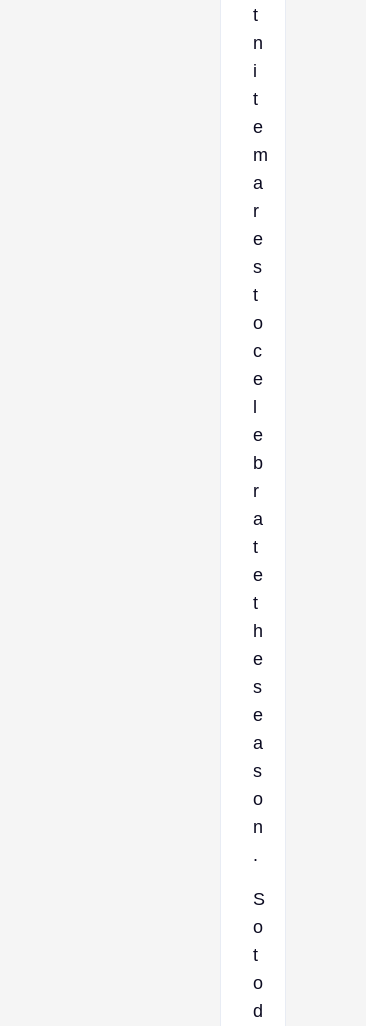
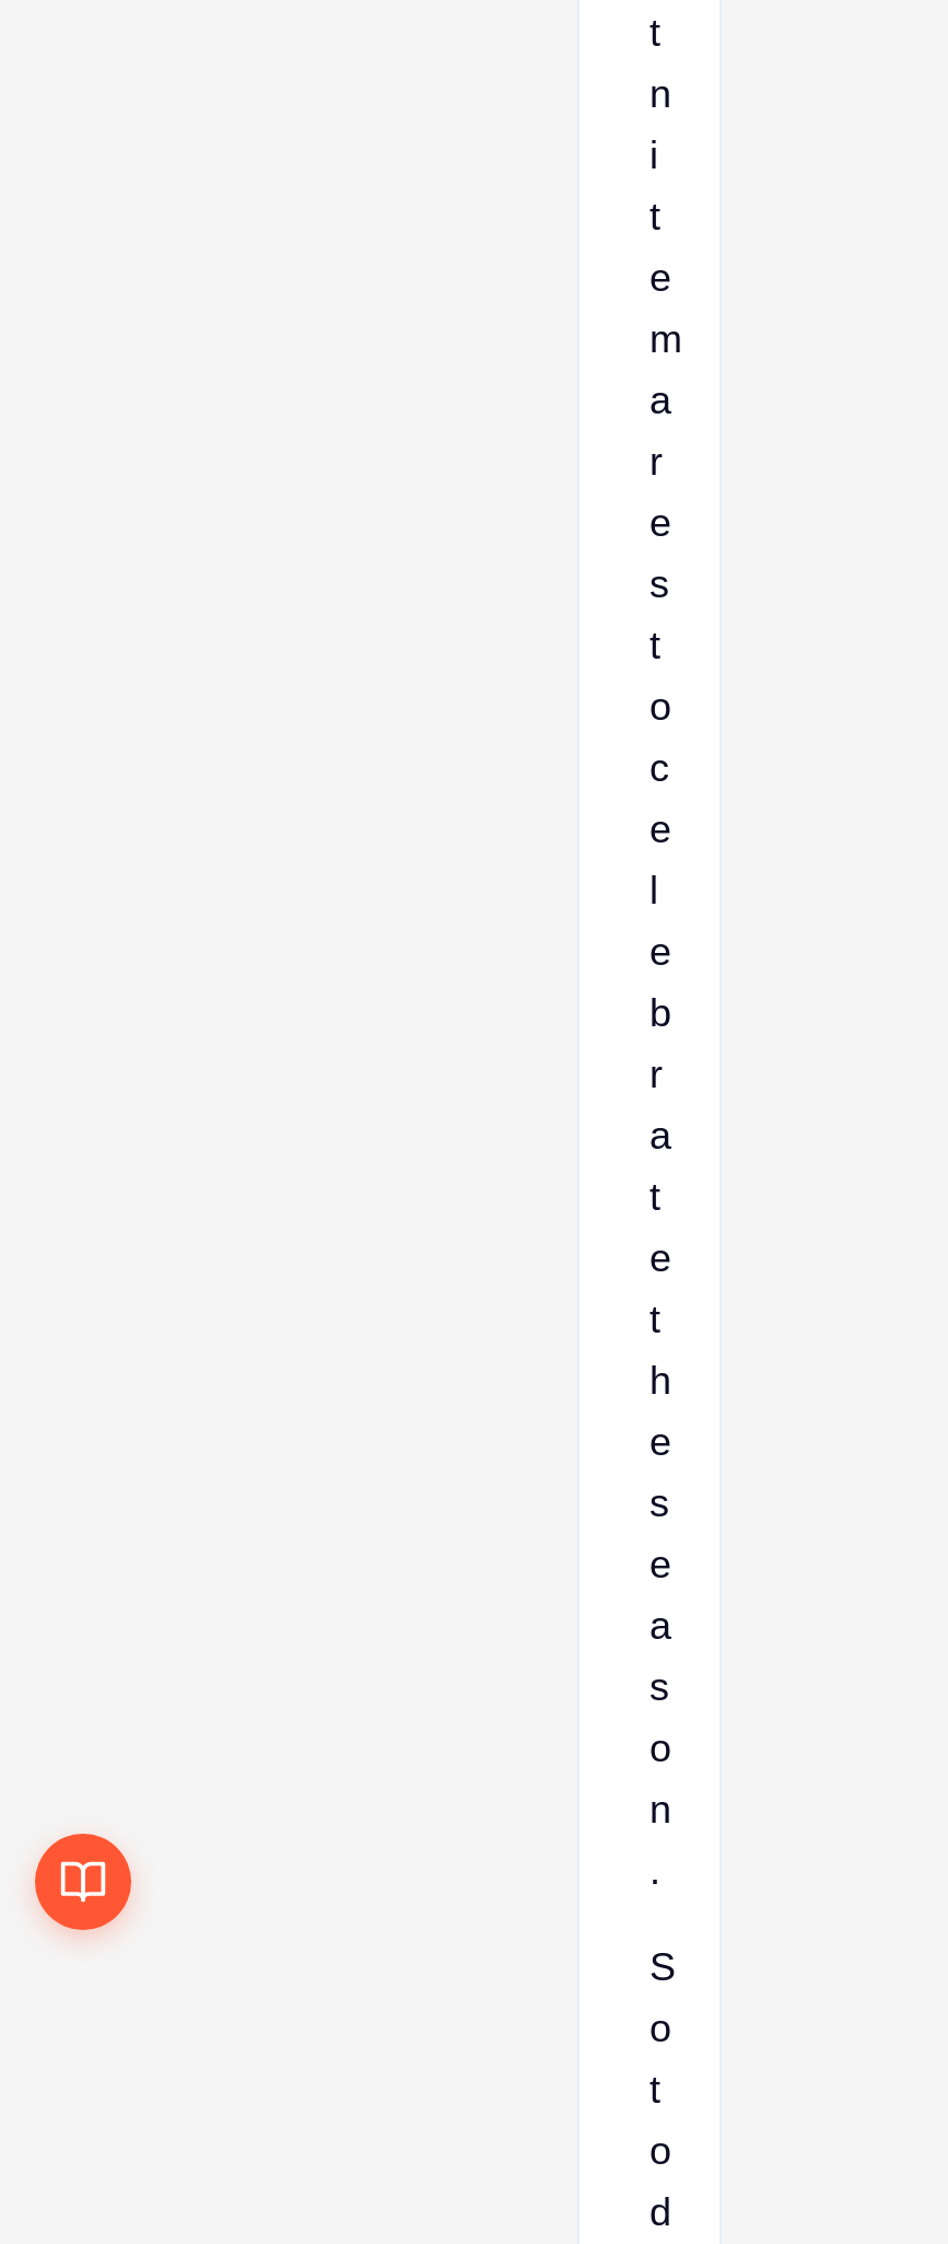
+ [image]
